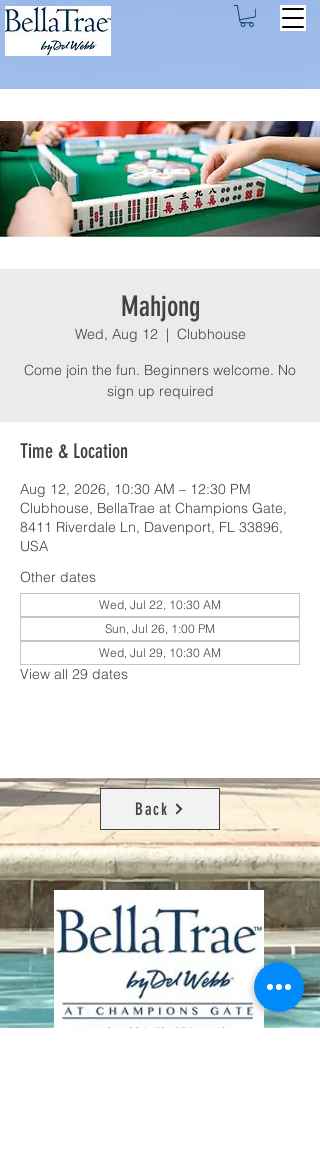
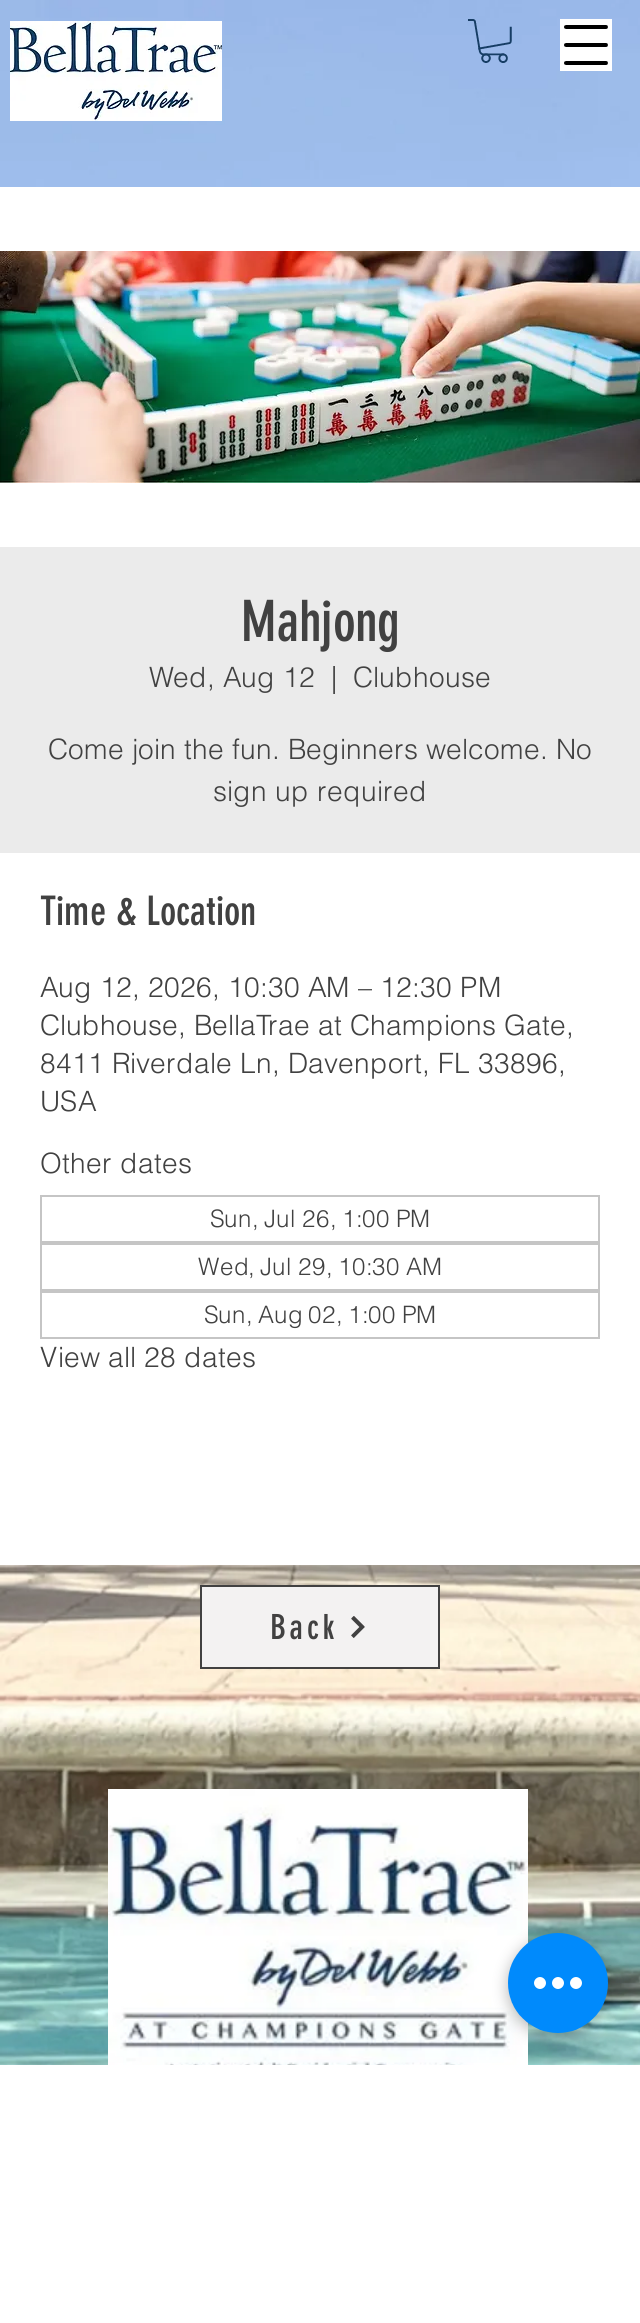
- Wed, Jul 22, 10:30 AM

moved up: Sun, Jul 26, 1:00 PM | Wed, Jul 29, 10:30 AM

- View all 29 dates
+ Sun, Aug 02, 1:00 PM
+ View all 28 dates
